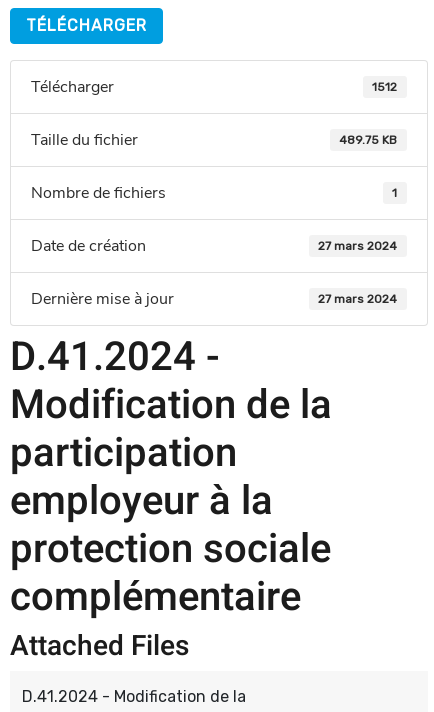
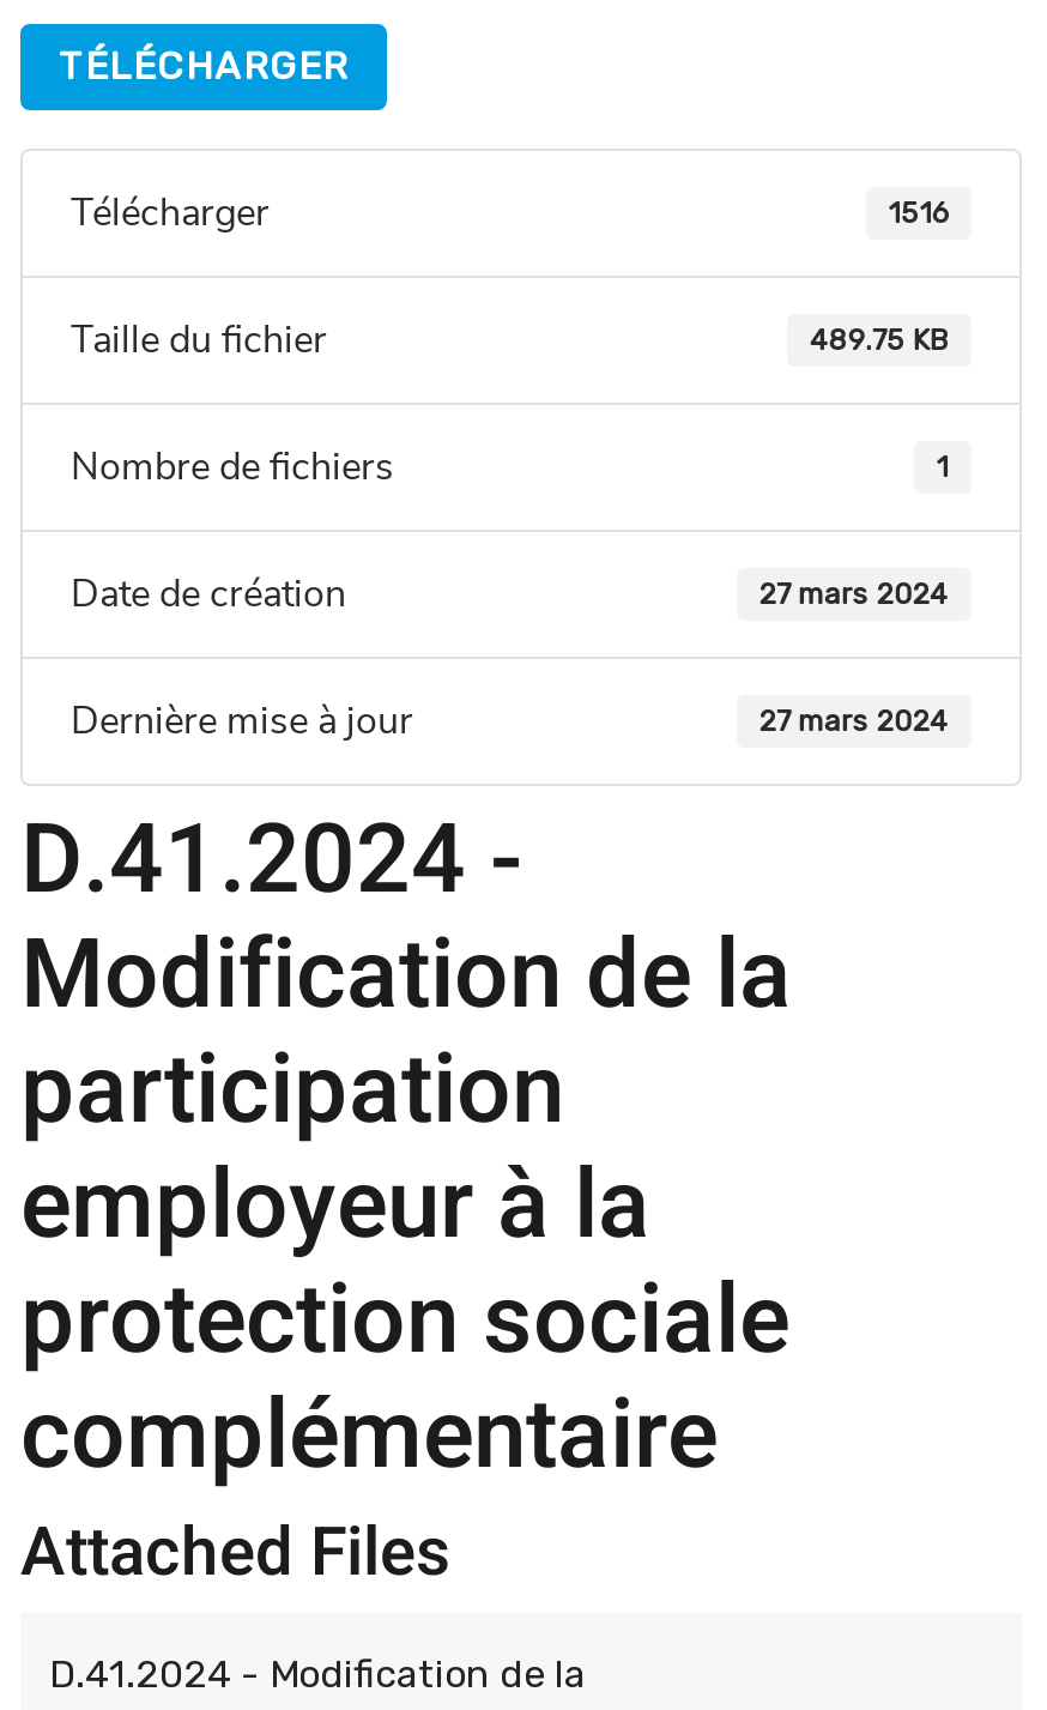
- 1512
+ 1516
